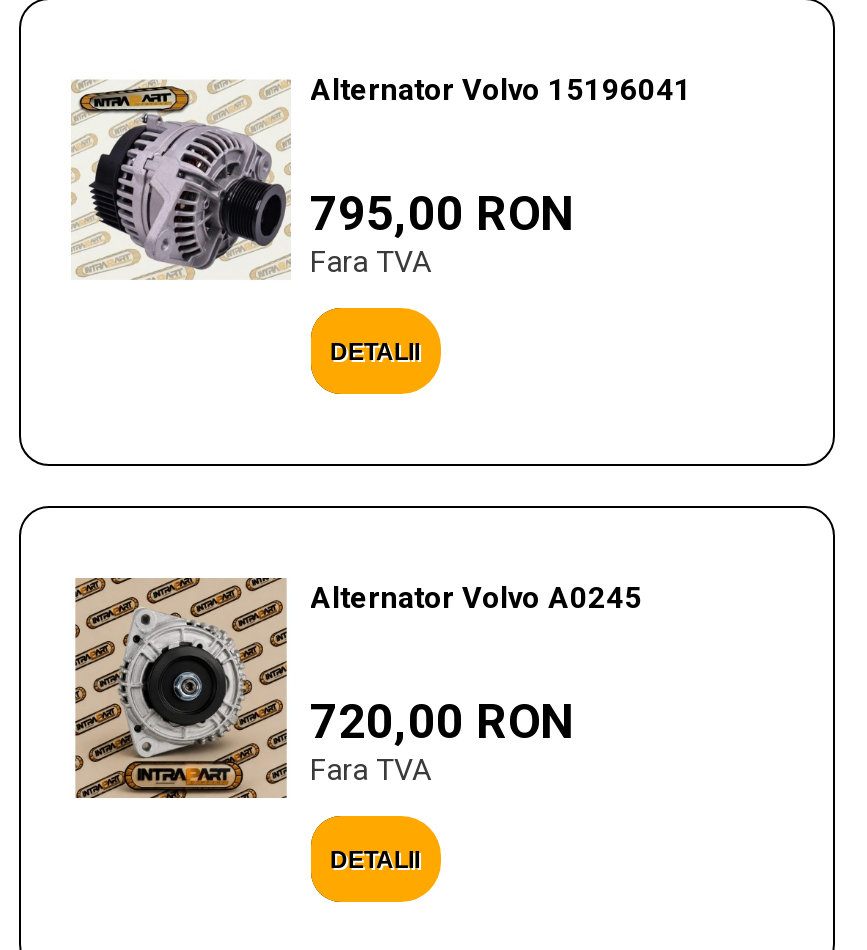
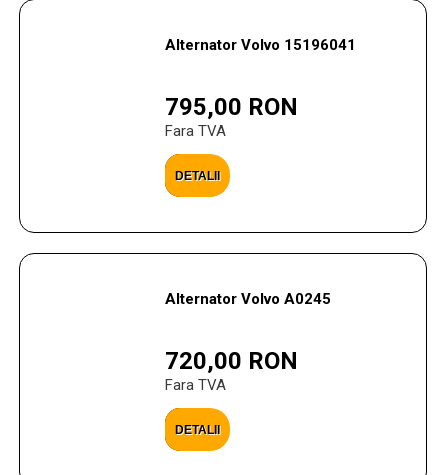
- [image]

- [image]
